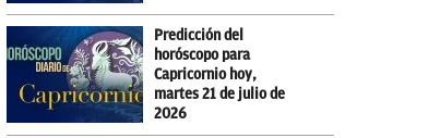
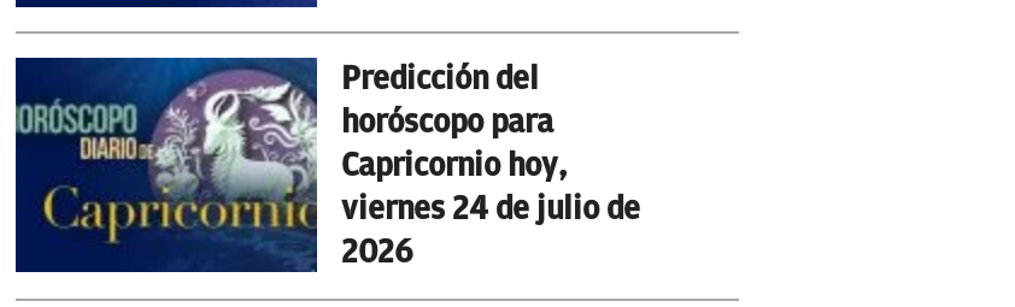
- martes 21 de julio de
+ viernes 24 de julio de
